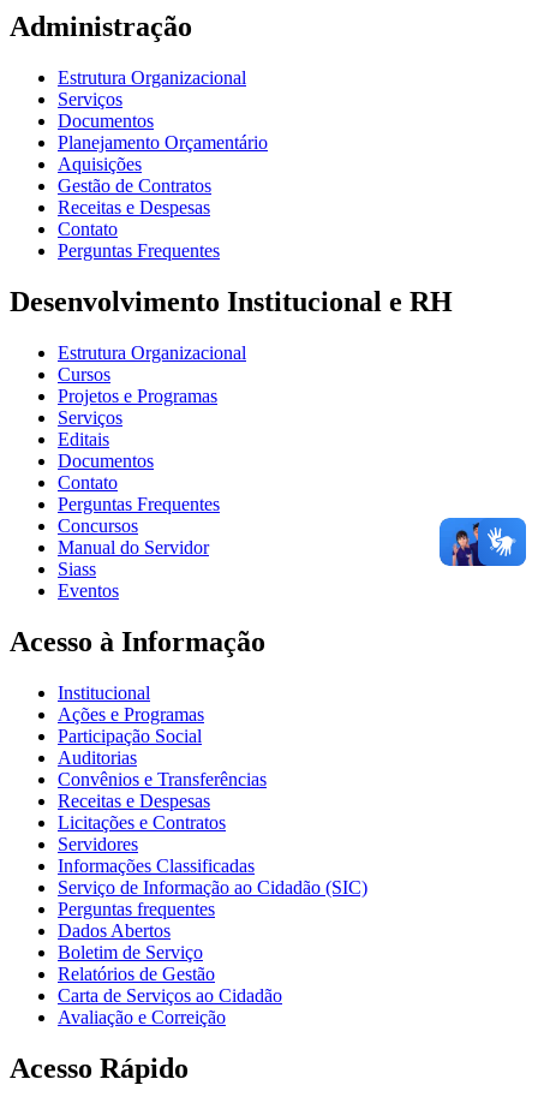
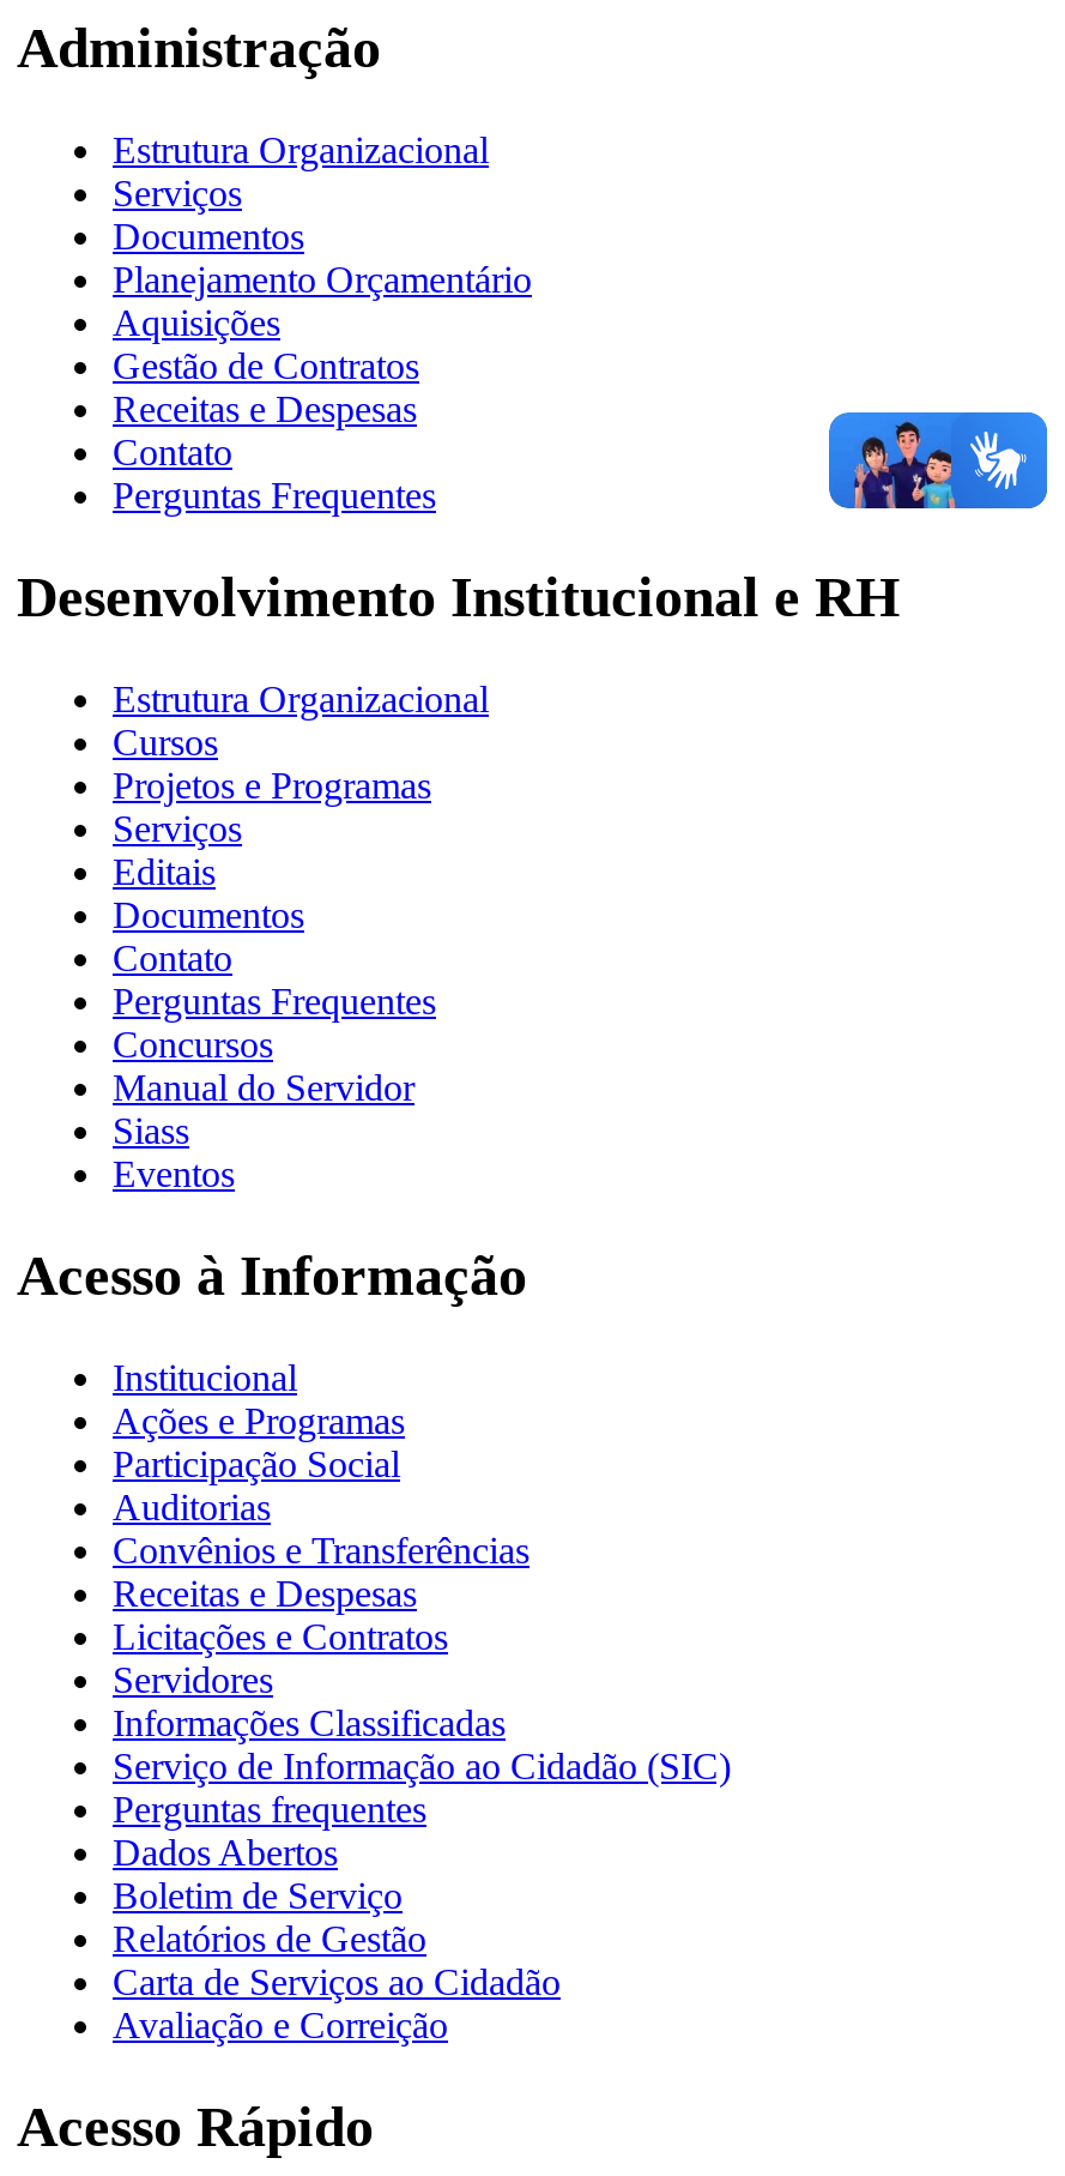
+ [image]

- [image]
